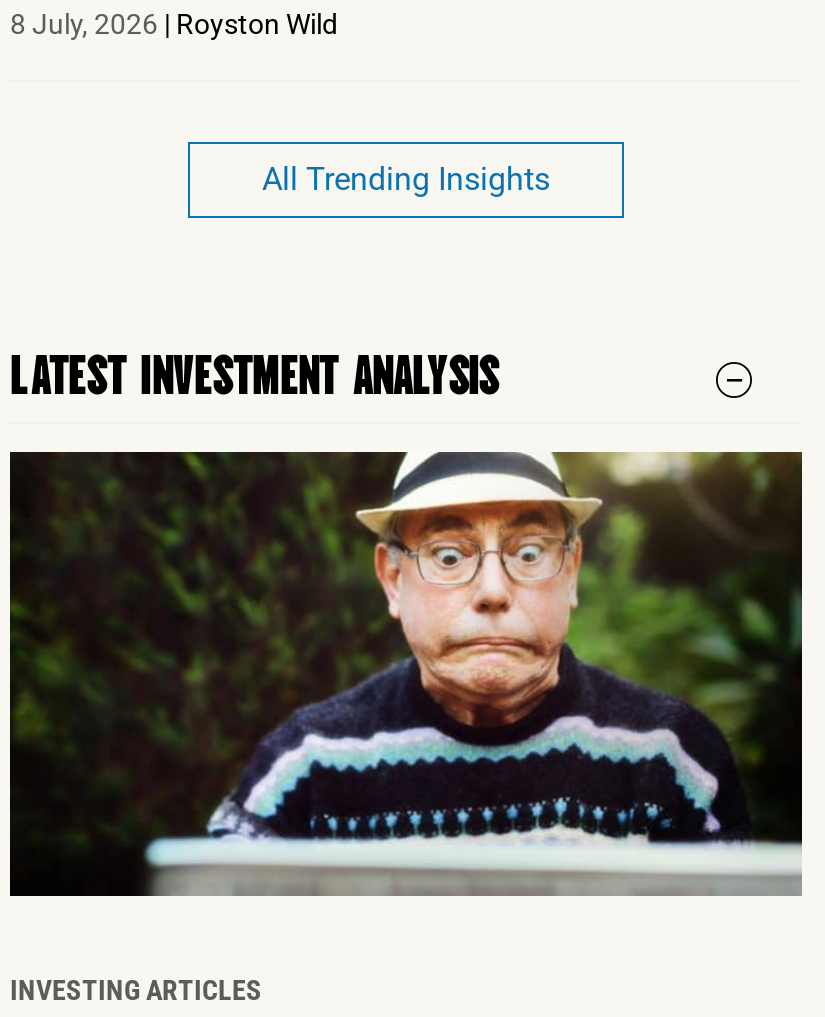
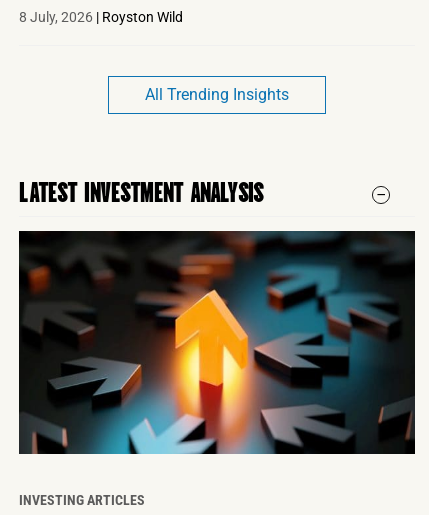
- [image]
+ [image]
